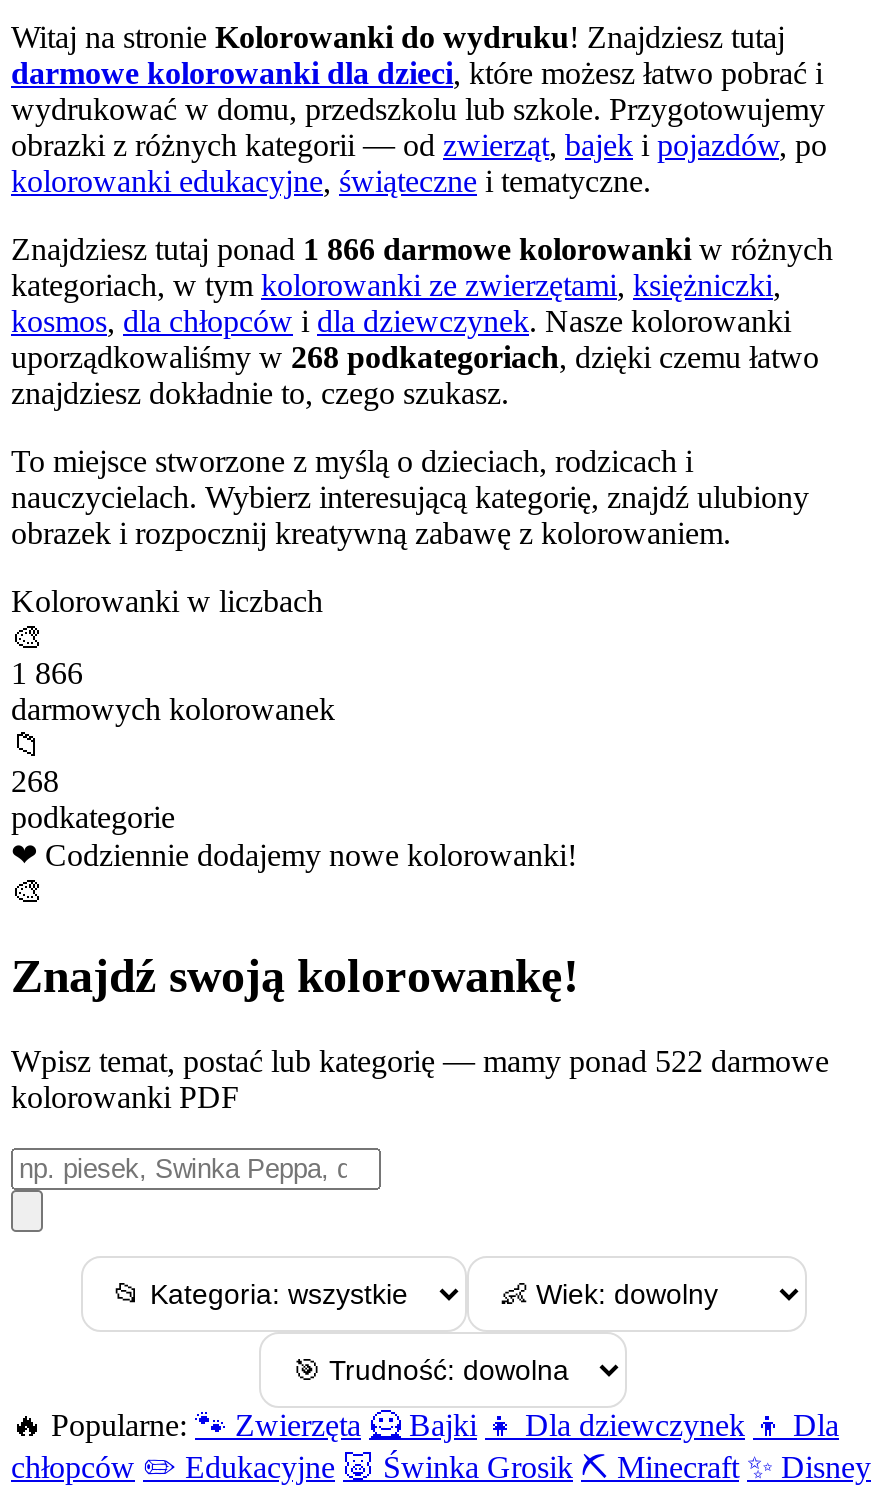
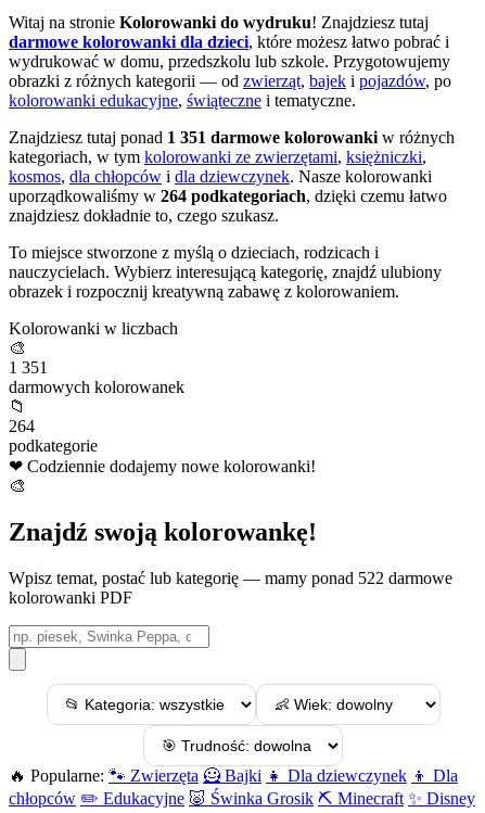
- Znajdziesz tutaj ponad 1 866 darmowe kolorowanki w różnych
+ Znajdziesz tutaj ponad 1 351 darmowe kolorowanki w różnych

- uporządkowaliśmy w 268 podkategoriach, dzięki czemu łatwo
+ uporządkowaliśmy w 264 podkategoriach, dzięki czemu łatwo

- 1 866
+ 1 351

- 268
+ 264
